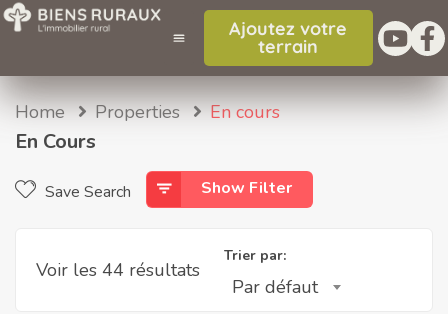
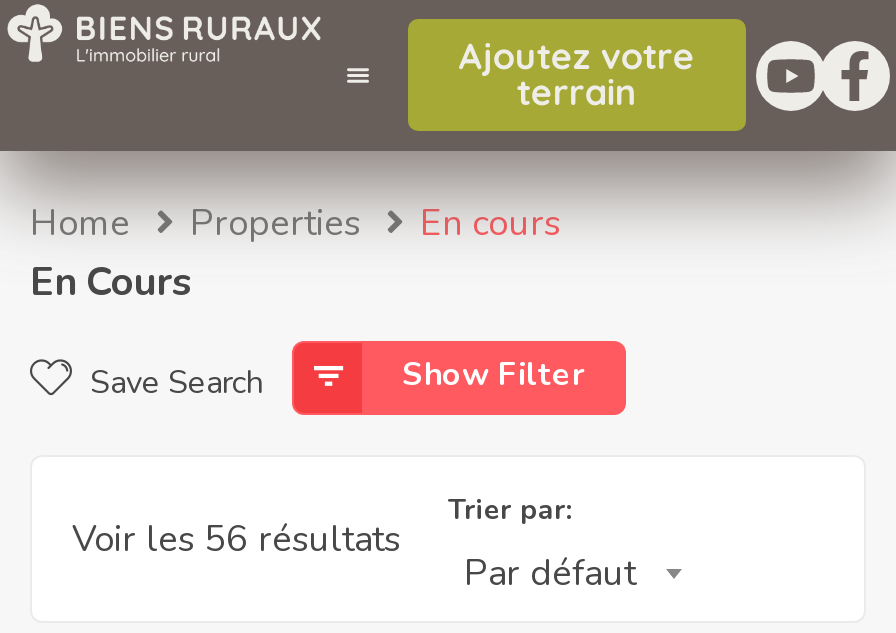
- Voir les 44 résultats
+ Voir les 56 résultats
